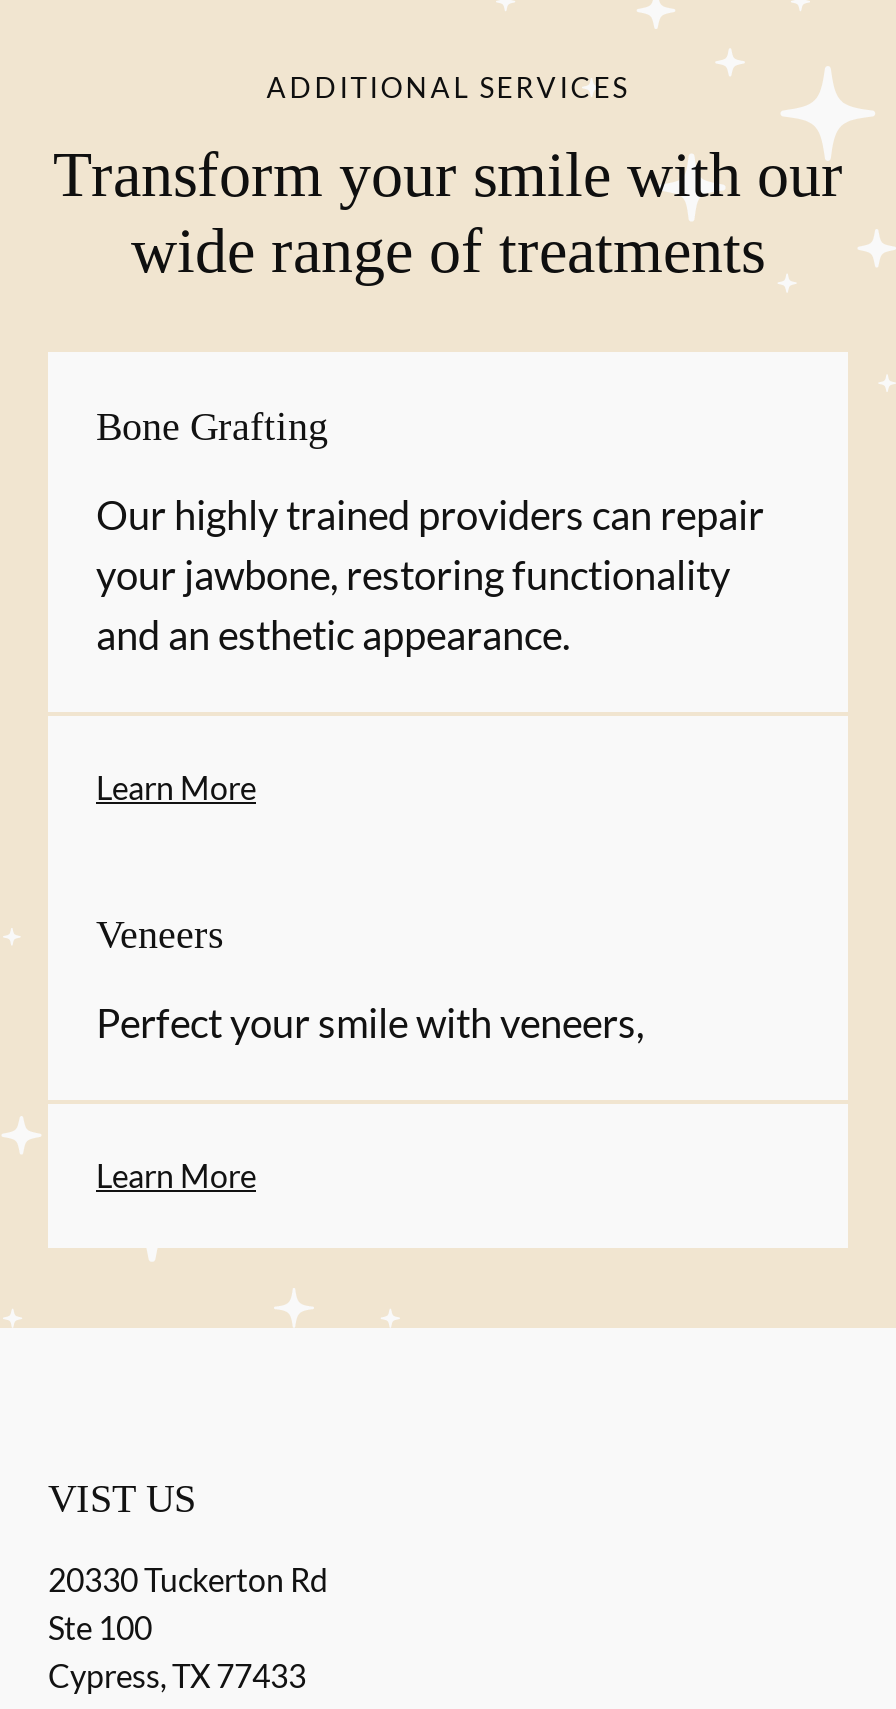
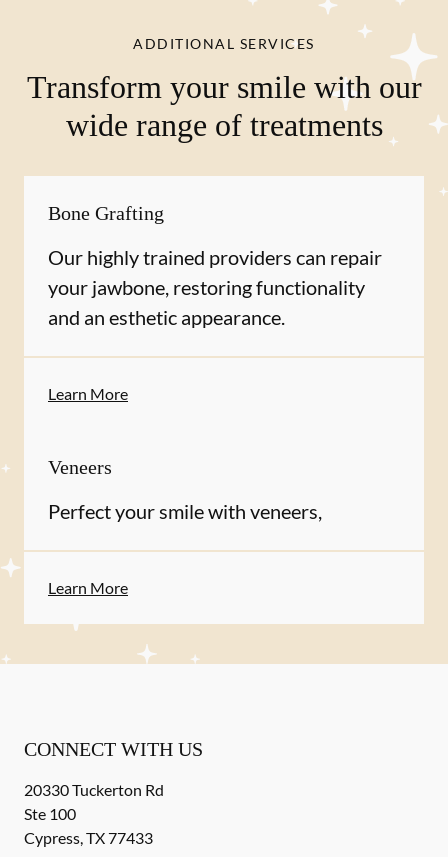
- VIST US
+ CONNECT WITH US
